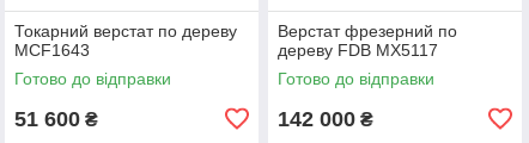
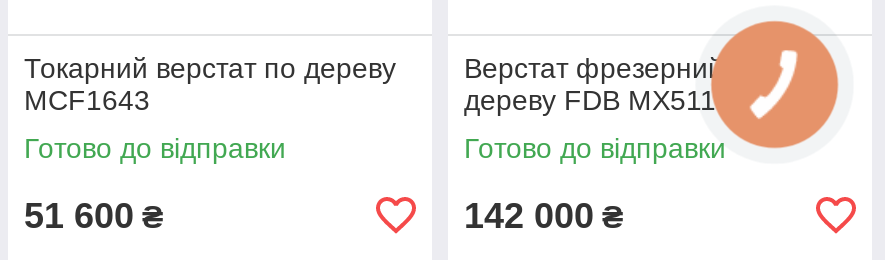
+ [image]
